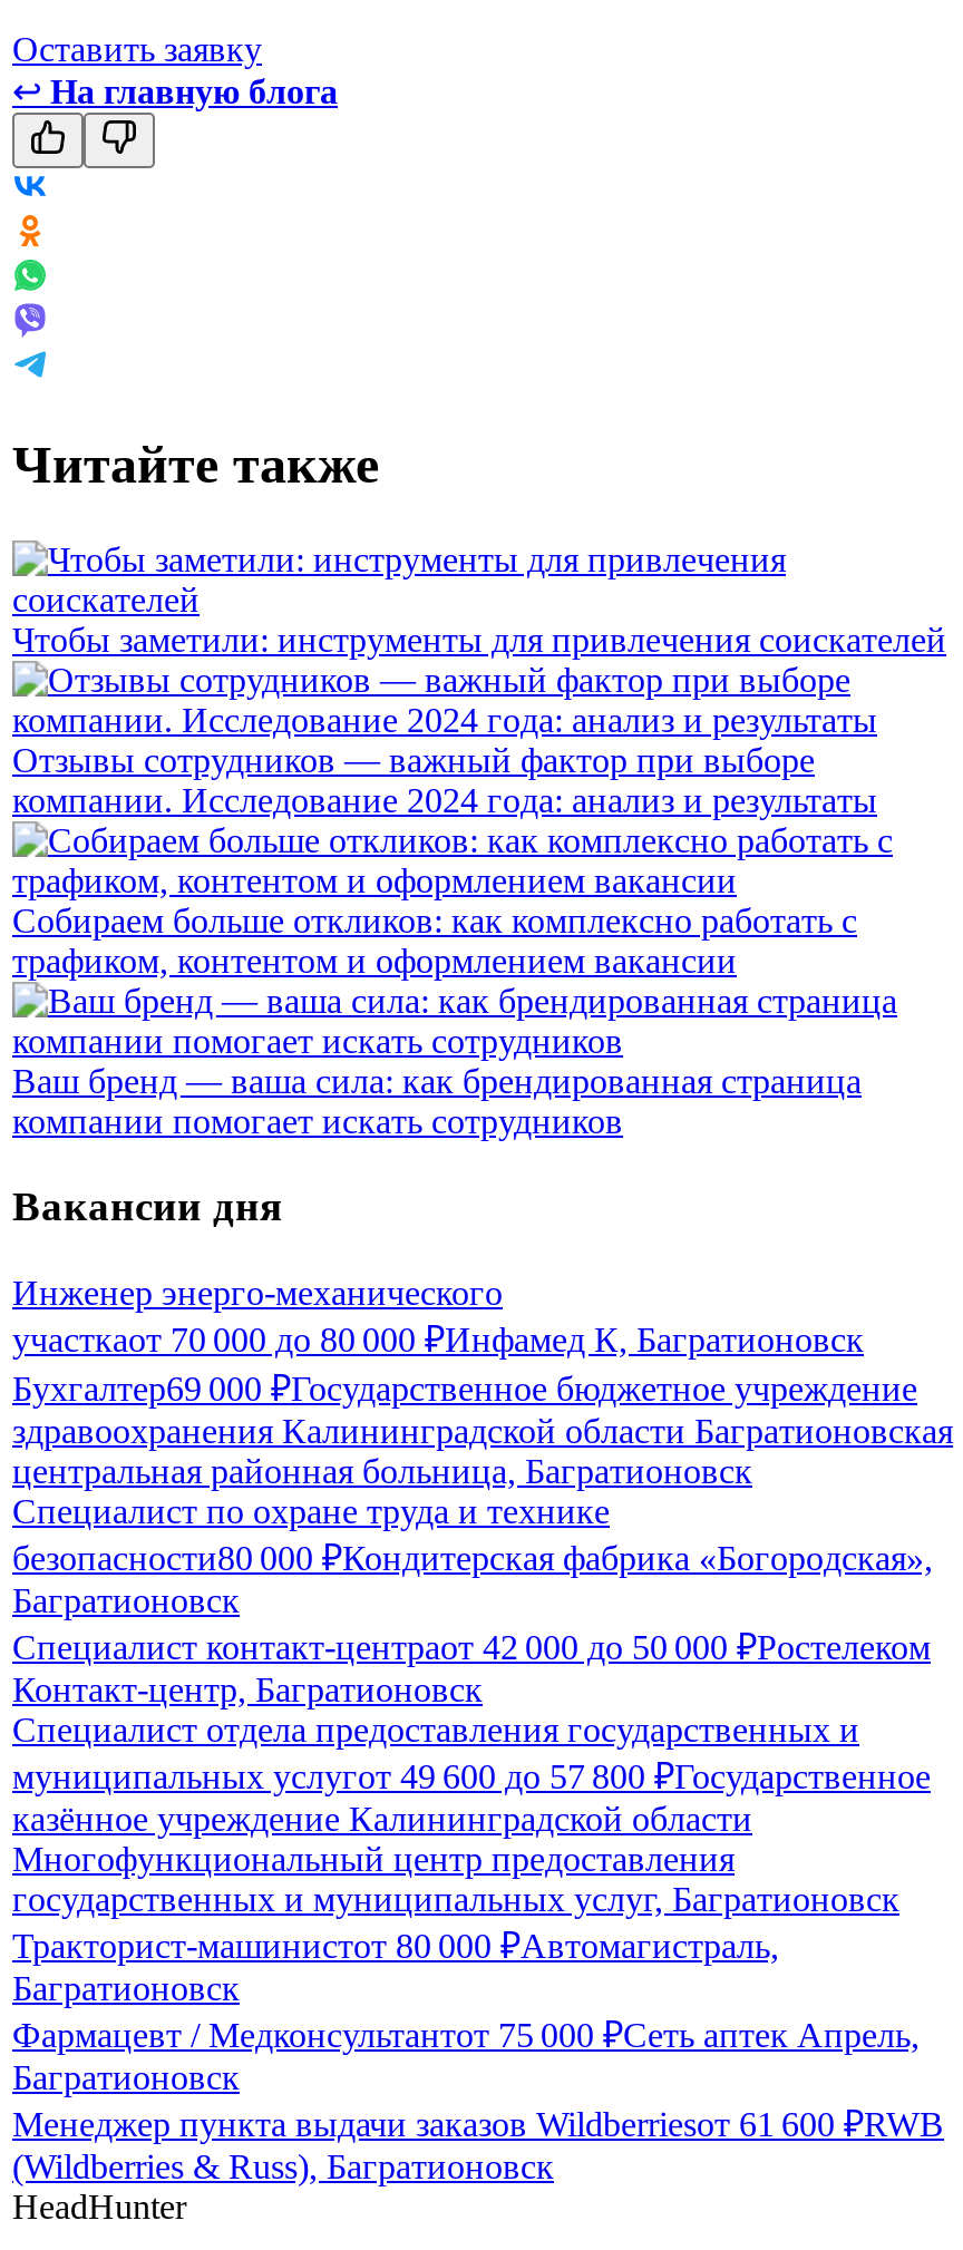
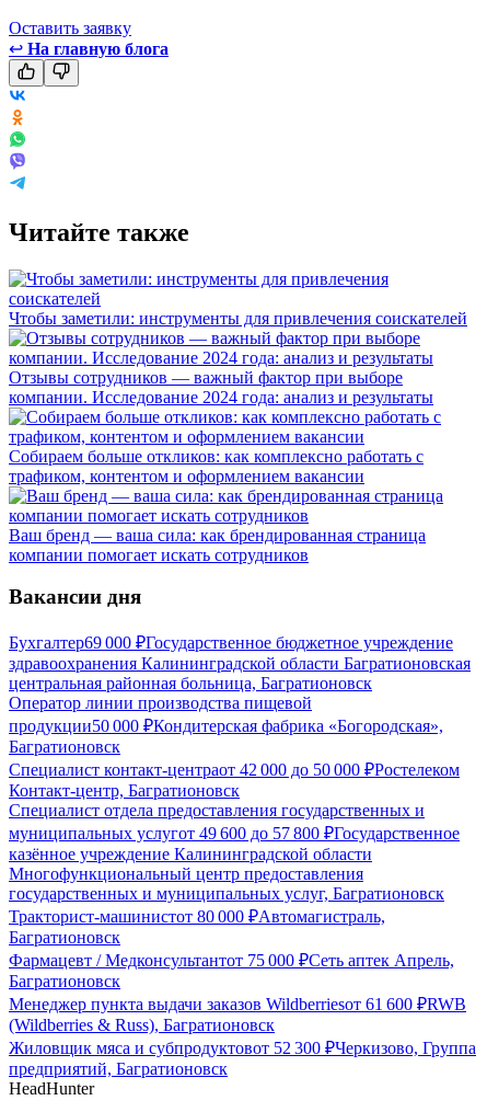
- Инженер энерго-механического
- участкаот 70 000 до 80 000 ₽Инфамед К, Багратионовск

moved up: здравоохранения Калининградской области Багратионовская | центральная районная больница, Багратионовск

- Специалист по охране труда и технике
- безопасности80 000 ₽Кондитерская фабрика «Богородская»,
+ Оператор линии производства пищевой
+ продукции50 000 ₽Кондитерская фабрика «Богородская»,

moved up: Багратионовск | Специалист контакт-центраот 42 000 до 50 000 ₽Ростелеком | Контакт-центр, Багратионовск | ... | Менеджер пункта выдачи заказов Wildberriesот 61 600 ₽RWB | (Wildberries & Russ), Багратионовск

+ Жиловщик мяса и субпродуктовот 52 300 ₽Черкизово, Группа
+ предприятий, Багратионовск
